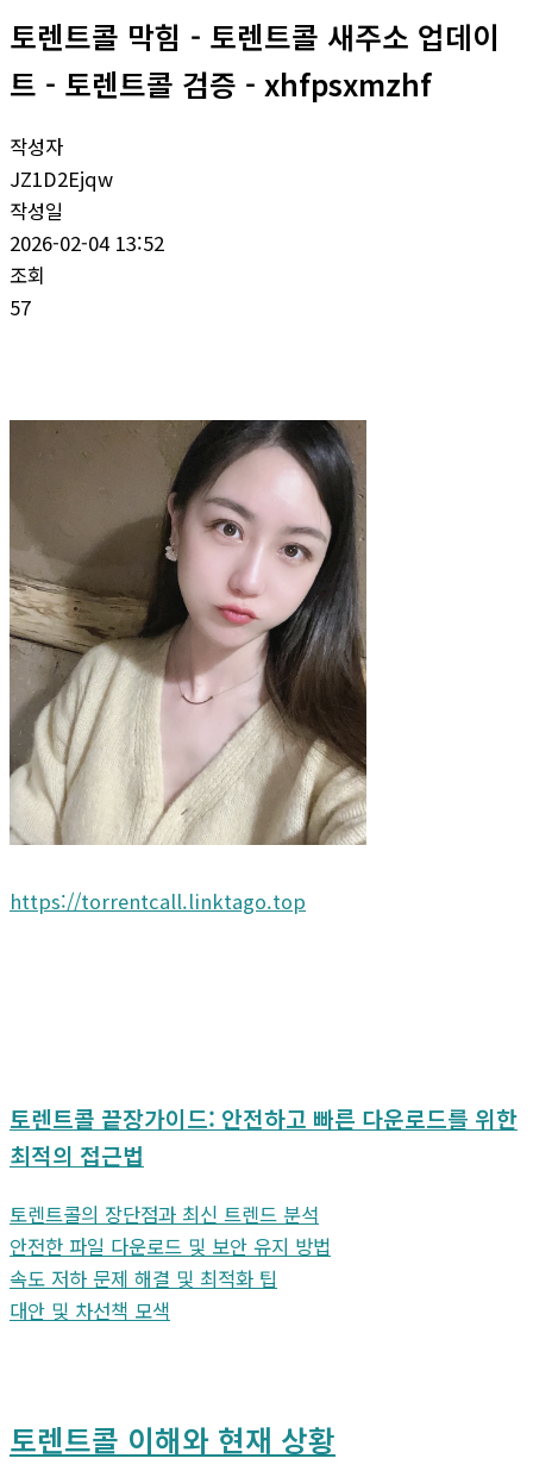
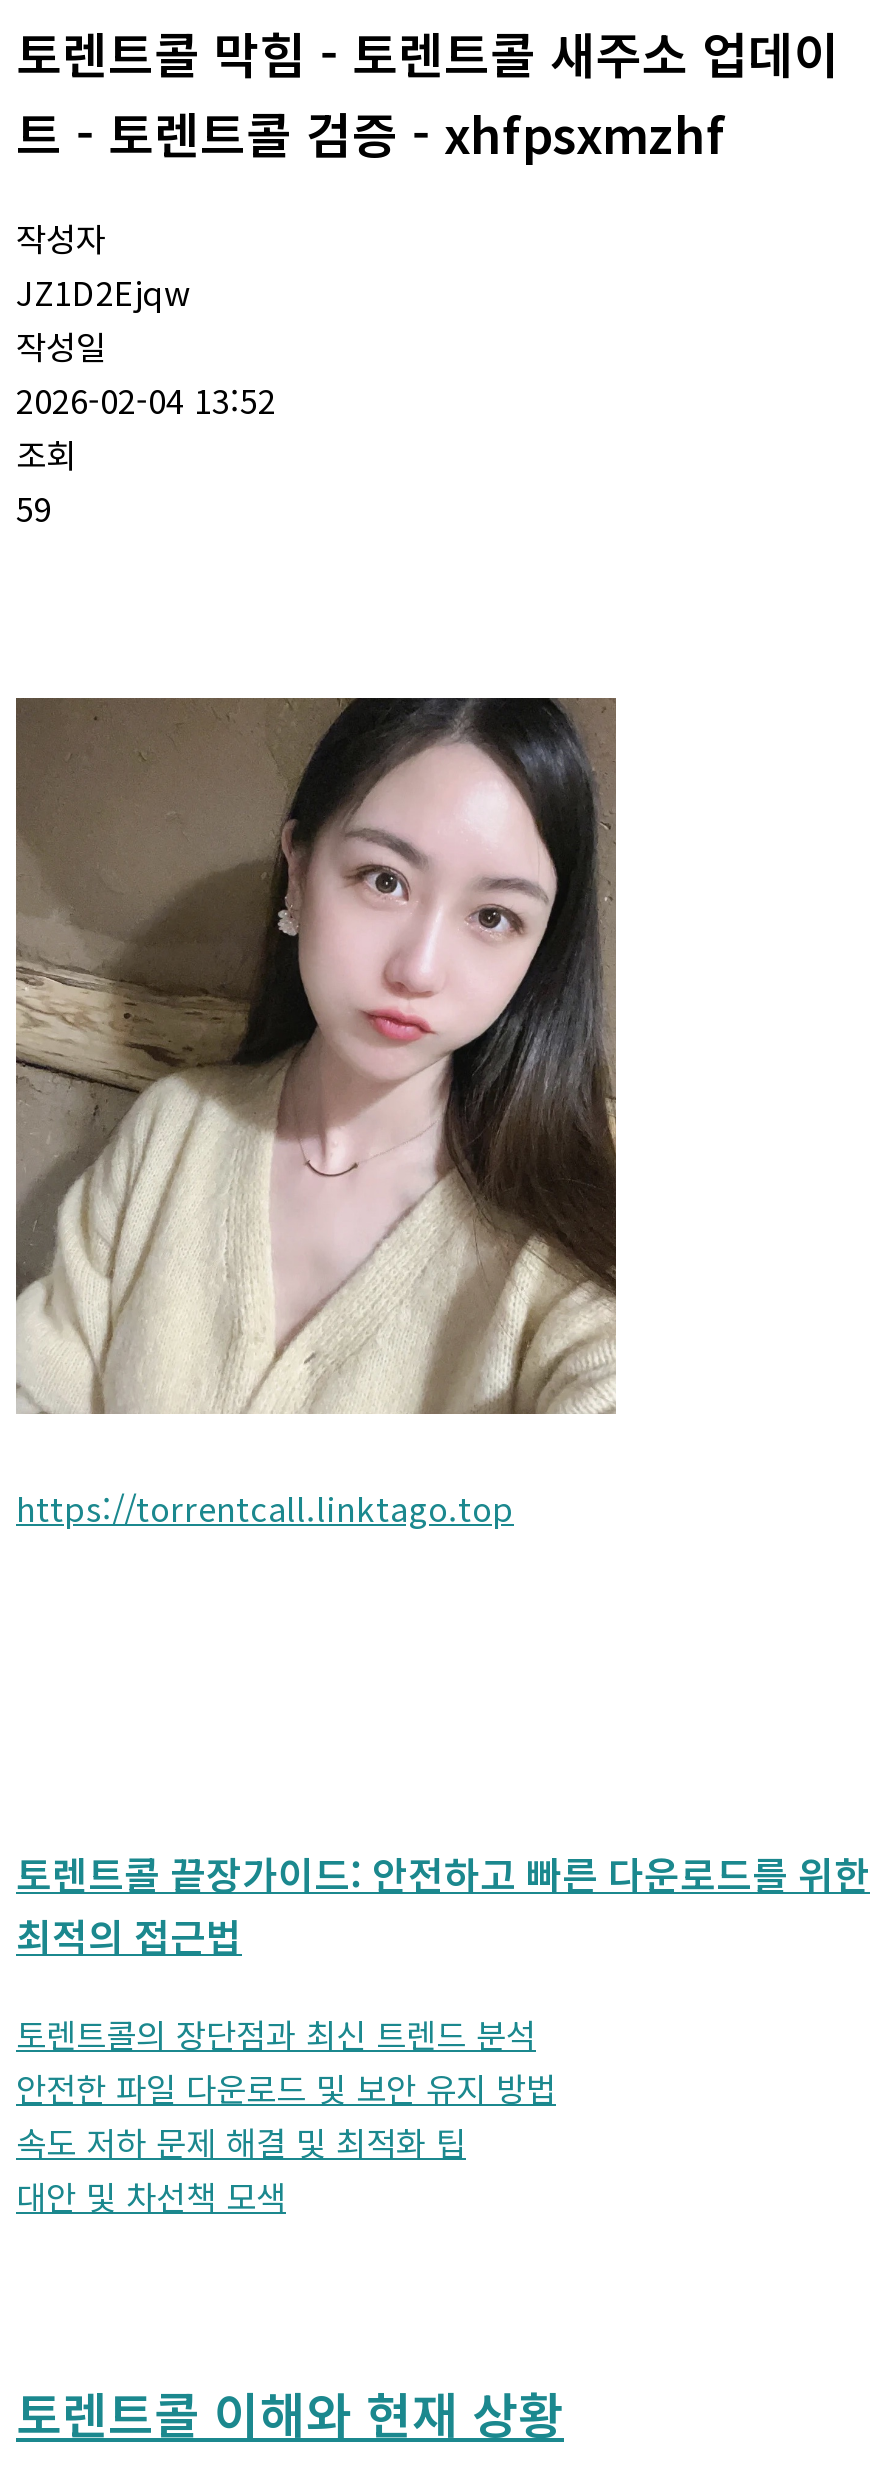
- 57
+ 59
